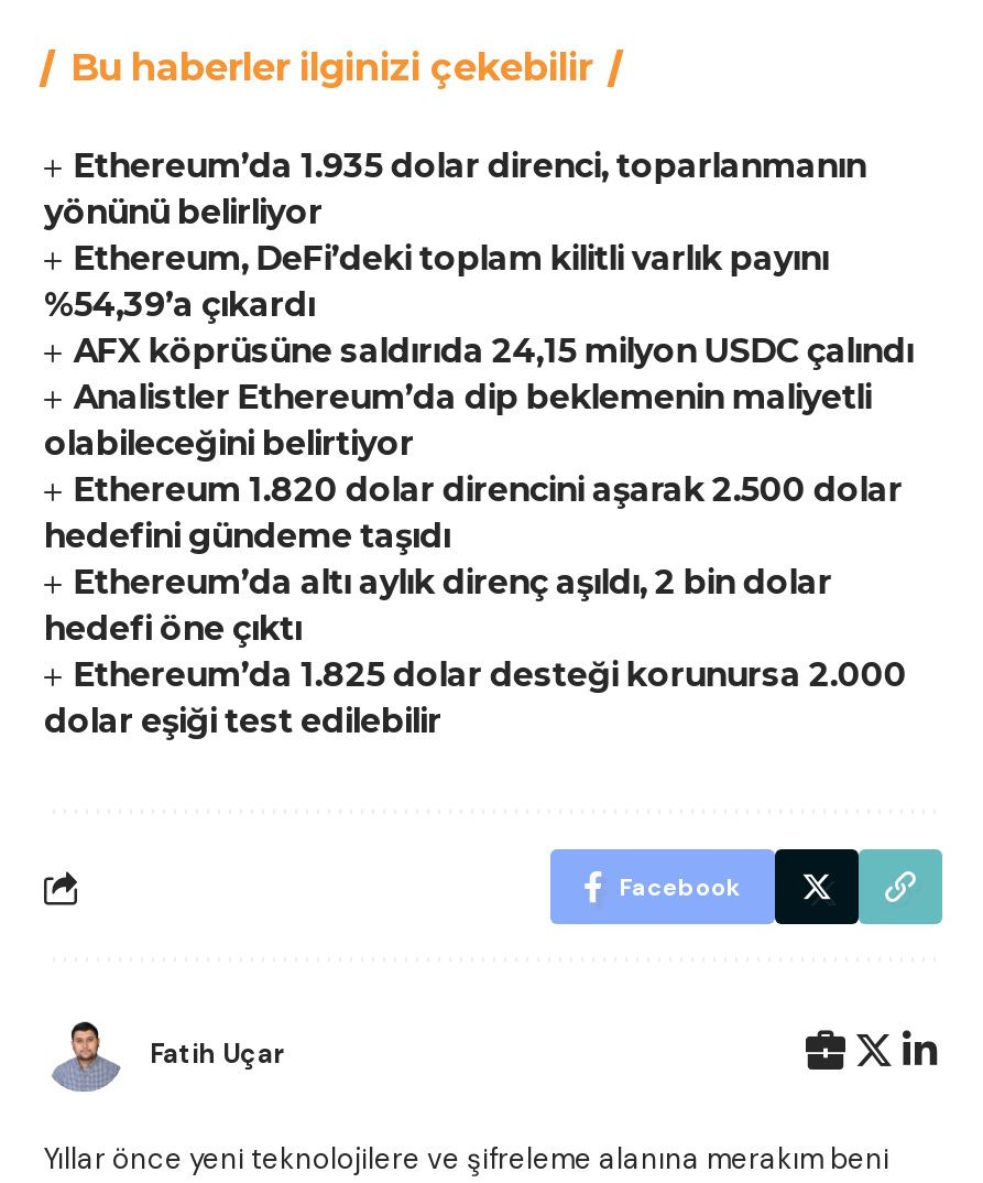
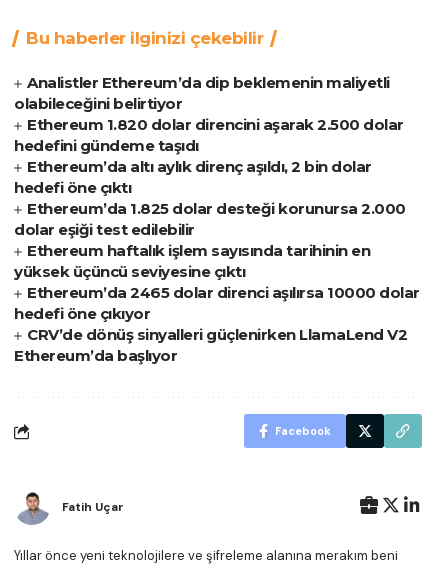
- Ethereum’da 1.935 dolar direnci, toparlanmanın
- yönünü belirliyor
- Ethereum, DeFi’deki toplam kilitli varlık payını
- %54,39’a çıkardı
- AFX köprüsüne saldırıda 24,15 milyon USDC çalındı

moved up: Analistler Ethereum’da dip beklemenin maliyetli | olabileceğini belirtiyor | Ethereum 1.820 dolar direncini aşarak 2.500 dolar | hedefini gündeme taşıdı | Ethereum’da altı aylık direnç aşıldı, 2 bin dolar | hedefi öne çıktı | Ethereum’da 1.825 dolar desteği korunursa 2.000 | dolar eşiği test edilebilir

+ Ethereum haftalık işlem sayısında tarihinin en
+ yüksek üçüncü seviyesine çıktı
+ Ethereum’da 2465 dolar direnci aşılırsa 10000 dolar
+ hedefi öne çıkıyor
+ CRV’de dönüş sinyalleri güçlenirken LlamaLend V2
+ Ethereum’da başlıyor
